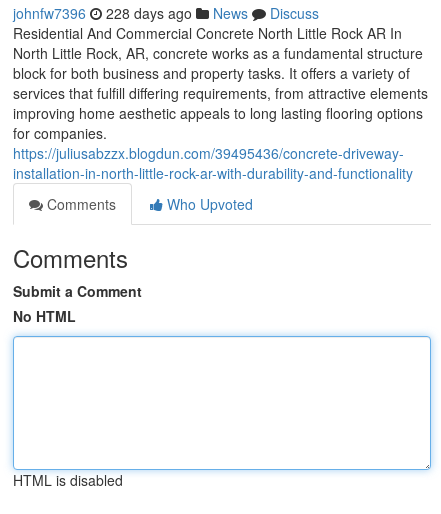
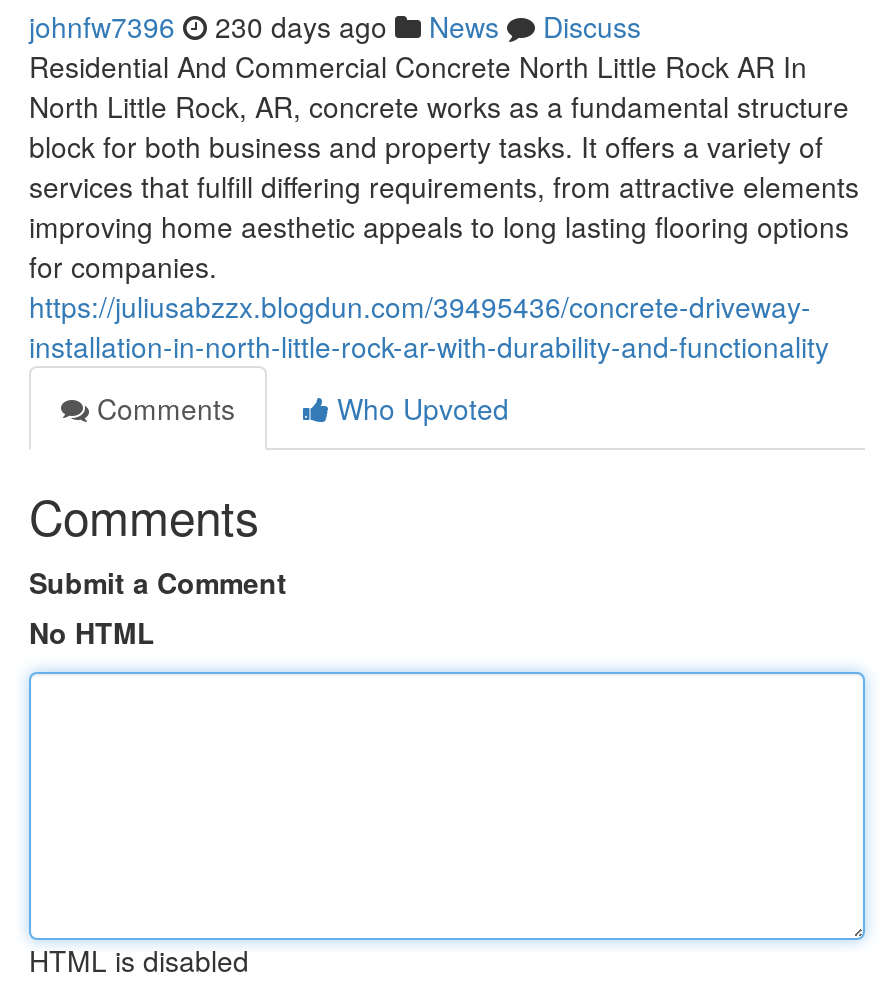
- johnfw7396 228 days ago News Discuss
+ johnfw7396 230 days ago News Discuss
